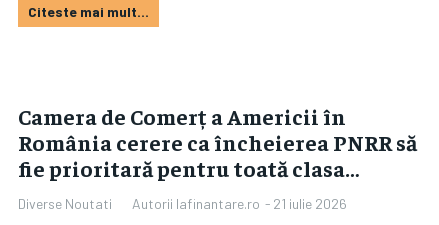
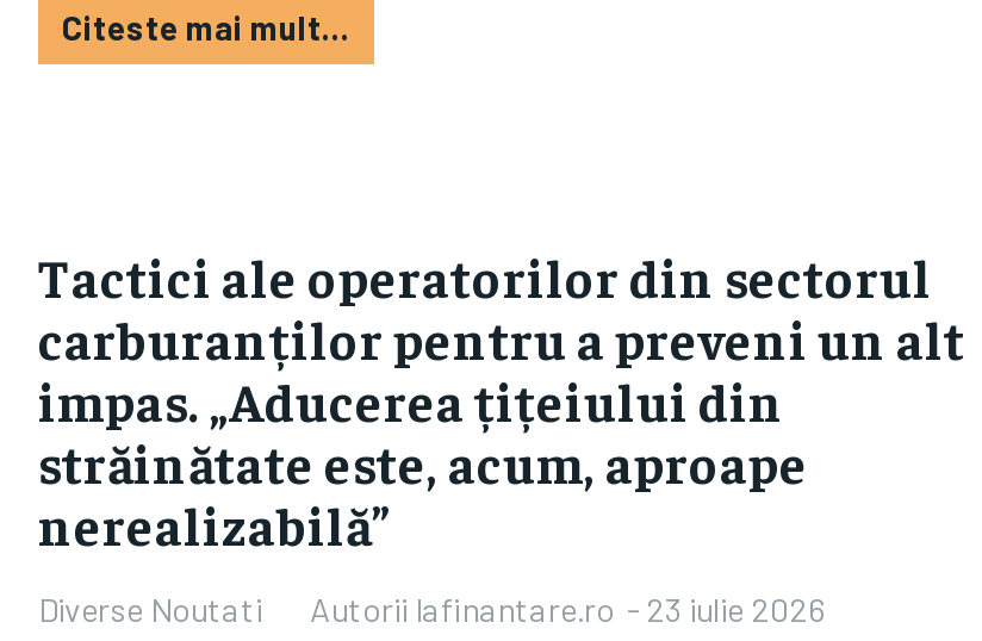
- Camera de Comerț a Americii în
- România cerere ca încheierea PNRR să
- fie prioritară pentru toată clasa…
+ Tactici ale operatorilor din sectorul
+ carburanților pentru a preveni un alt
+ impas. „Aducerea țițeiului din
+ străinătate este, acum, aproape
+ nerealizabilă”

- Autorii Iafinantare.ro - 21 iulie 2026
+ Autorii Iafinantare.ro - 23 iulie 2026
